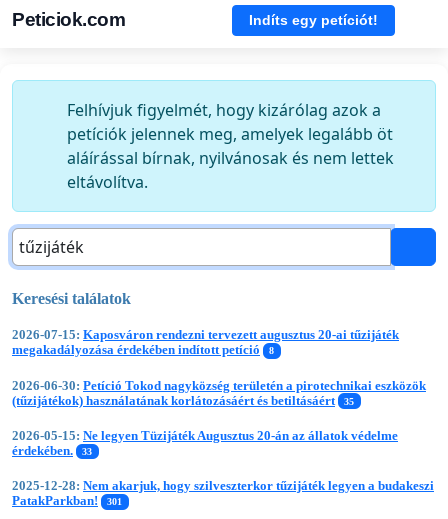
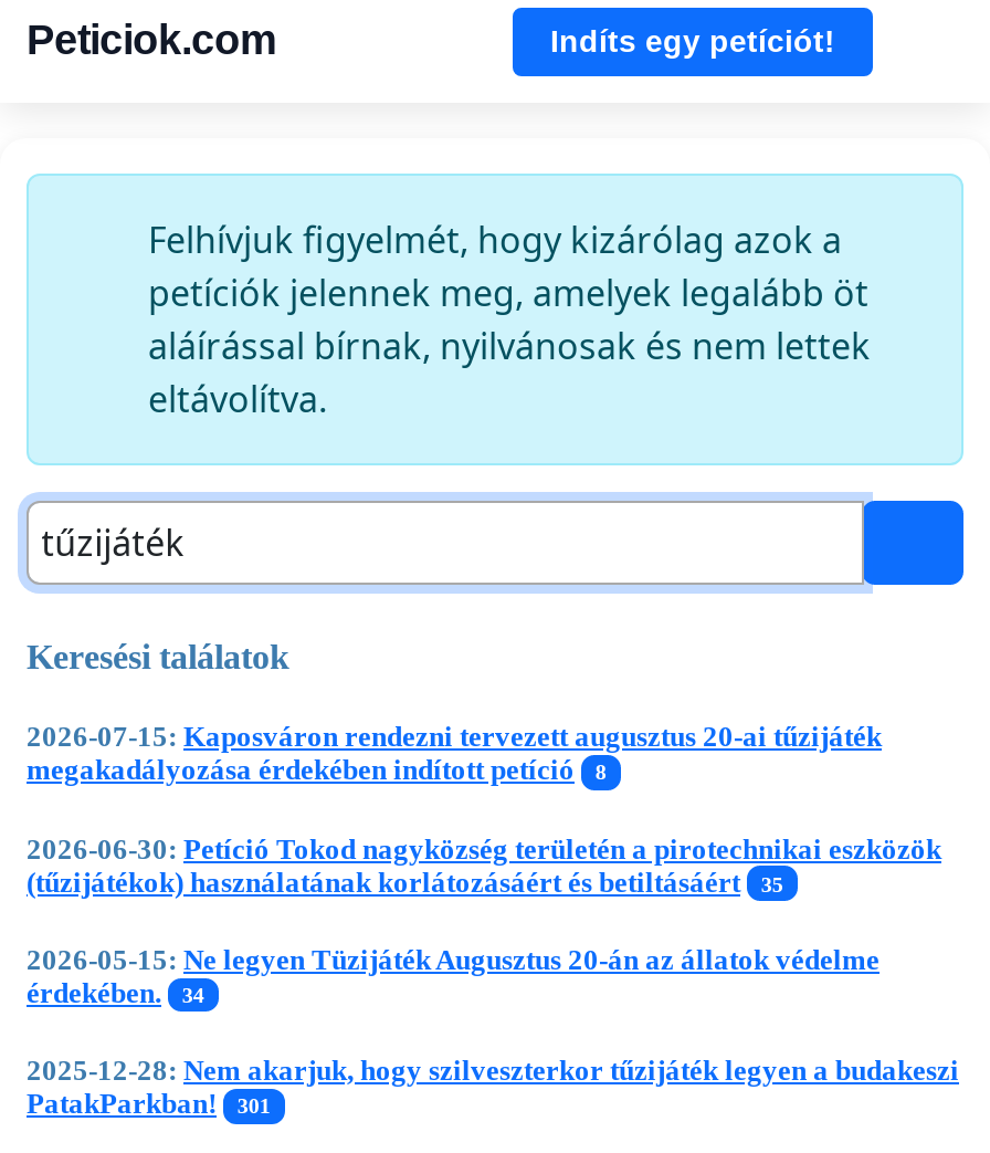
- érdekében. 33
+ érdekében. 34
